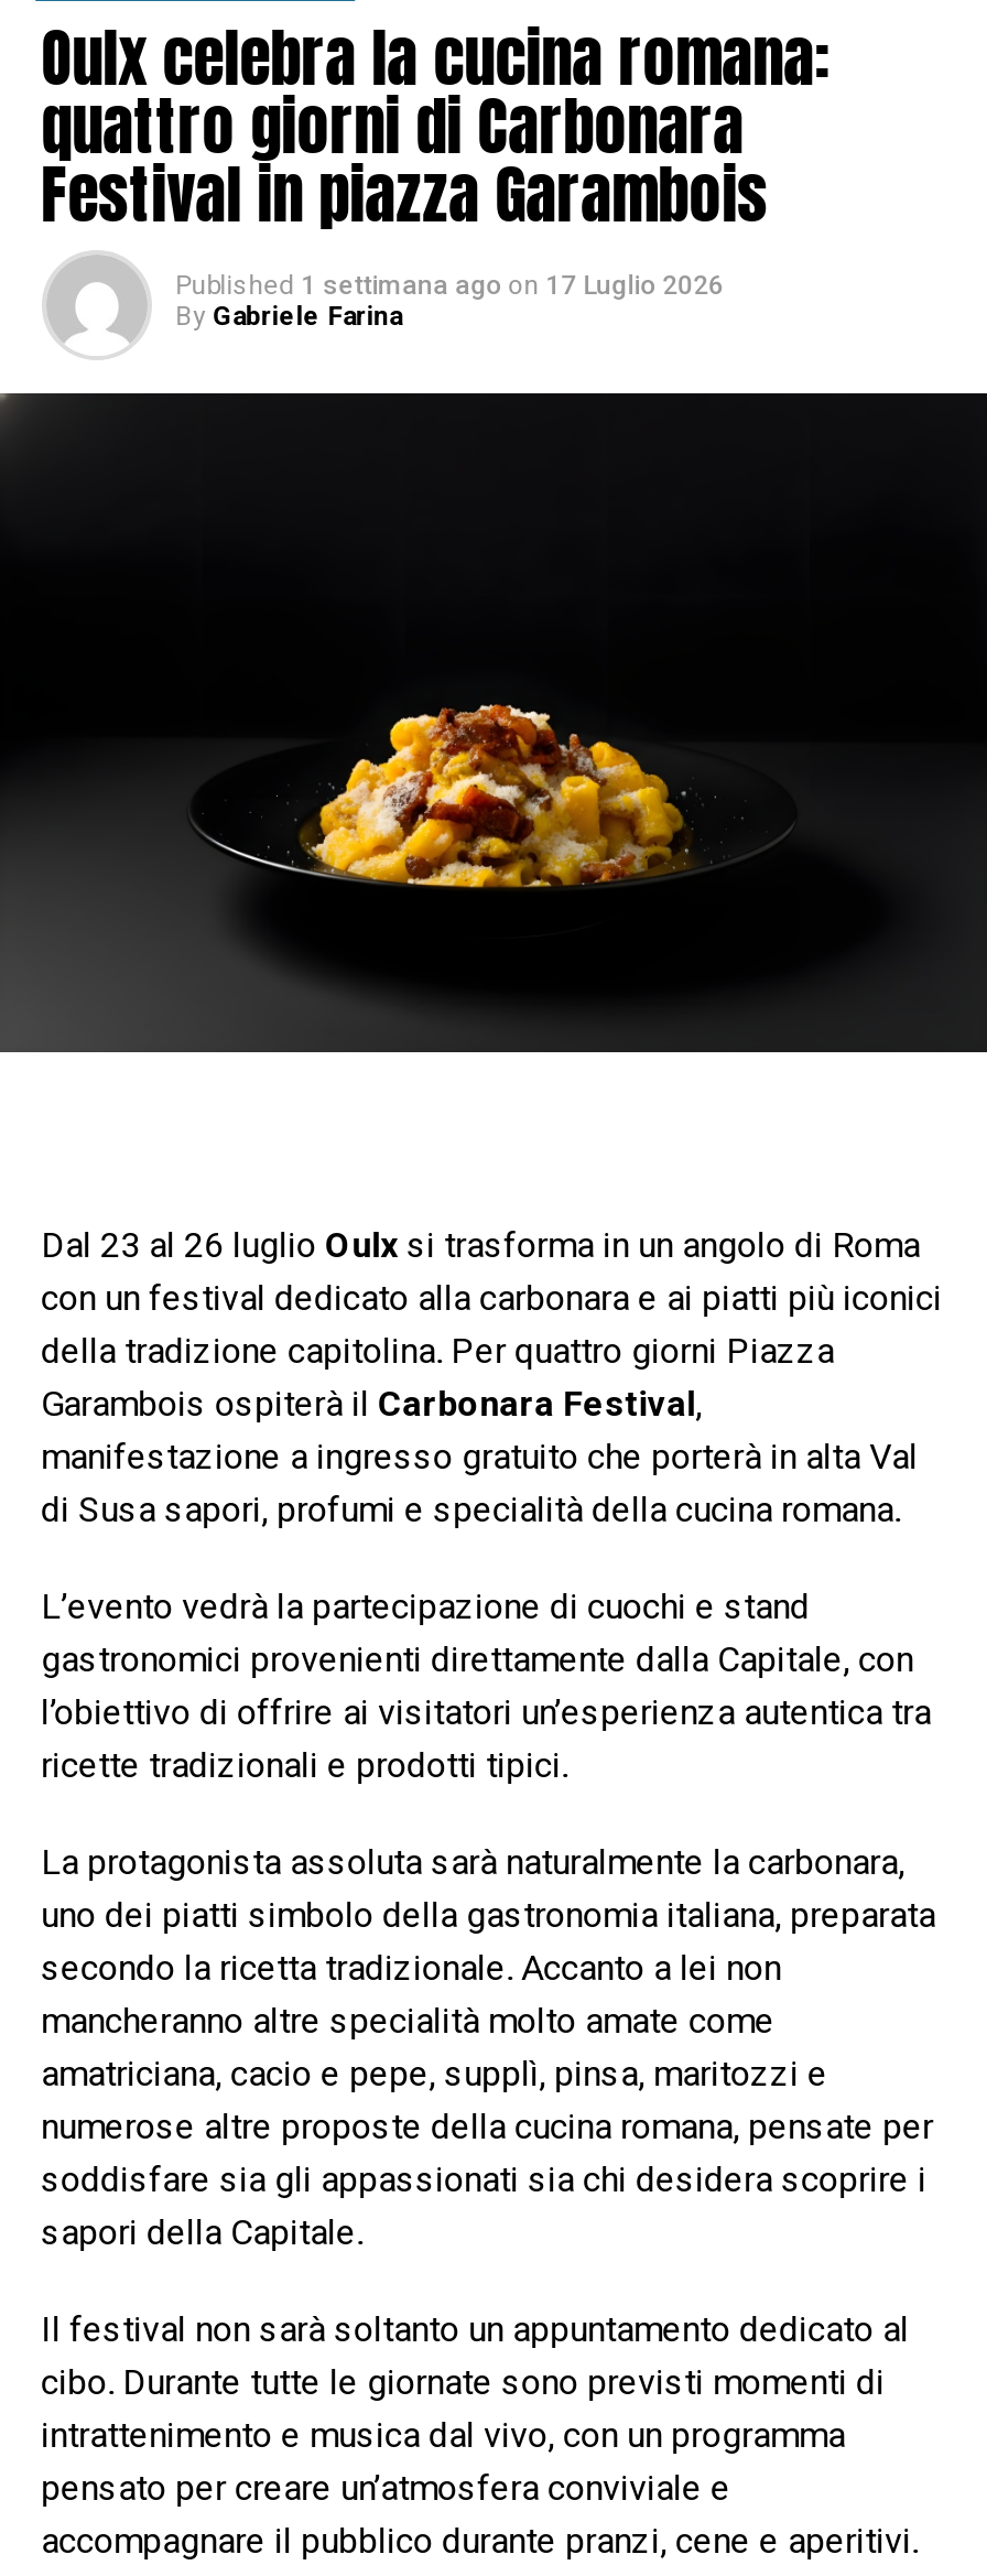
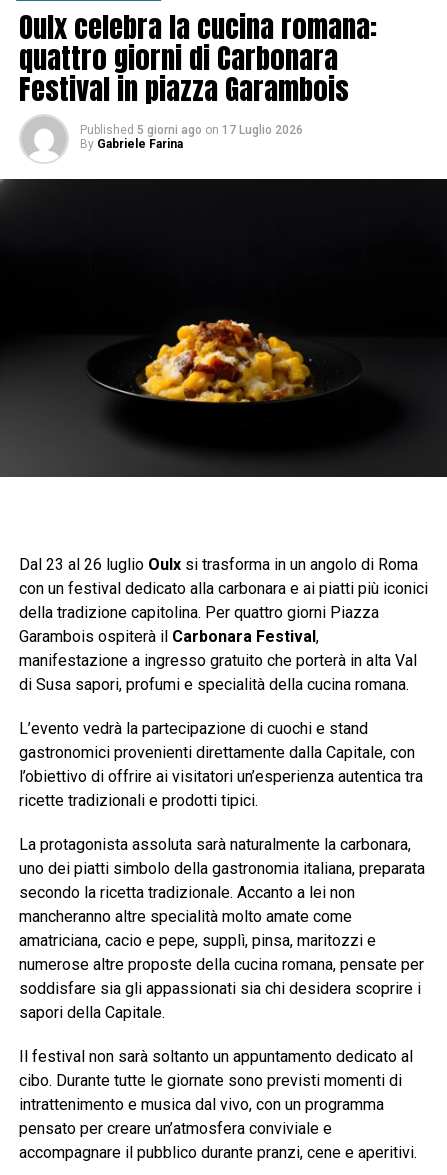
- Published 1 settimana ago on 17 Luglio 2026
+ Published 5 giorni ago on 17 Luglio 2026
